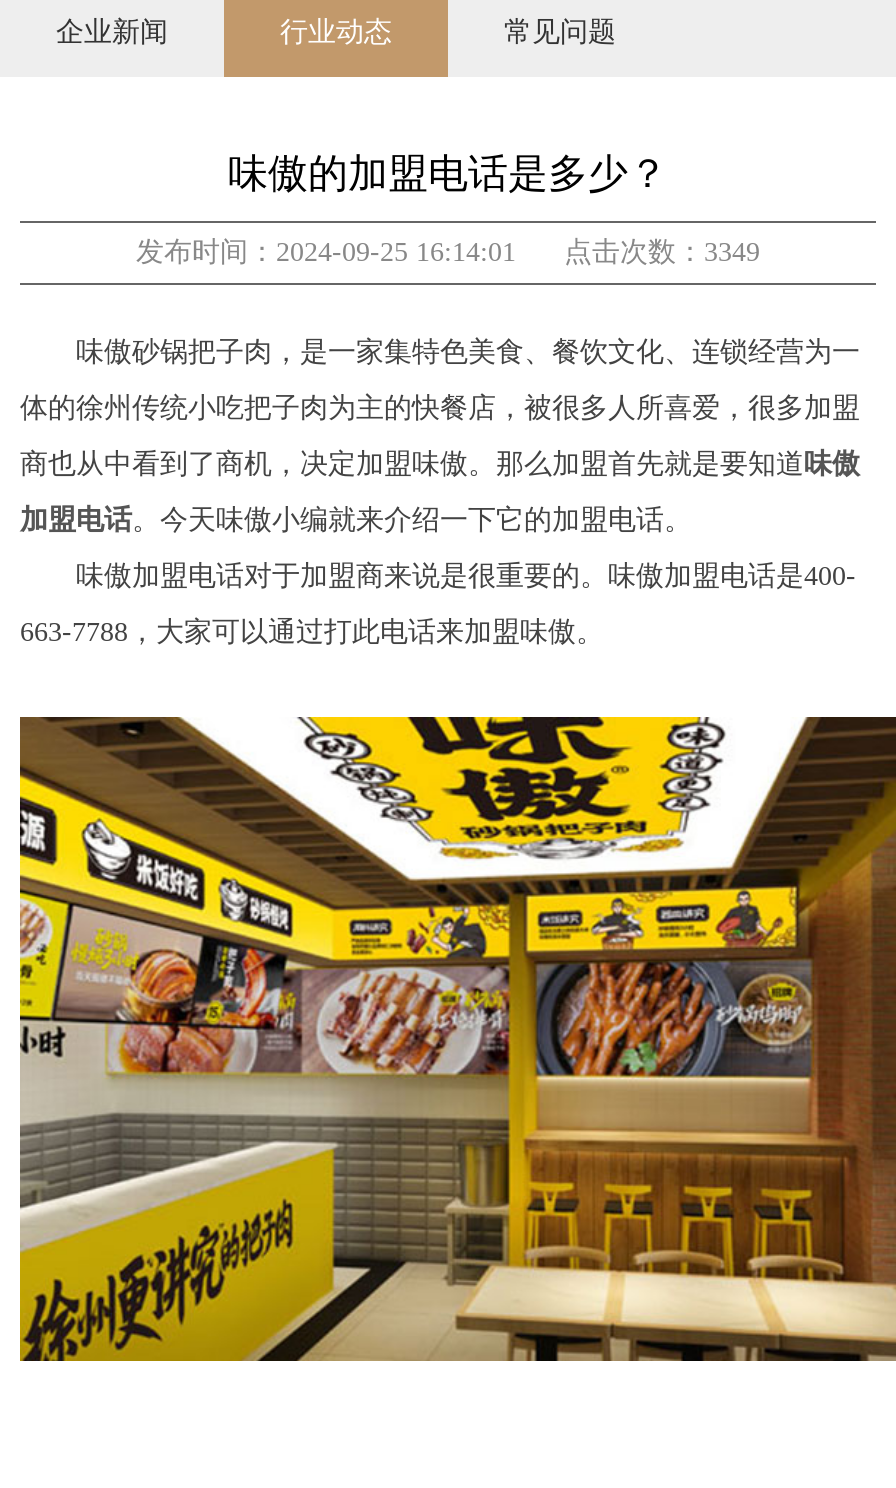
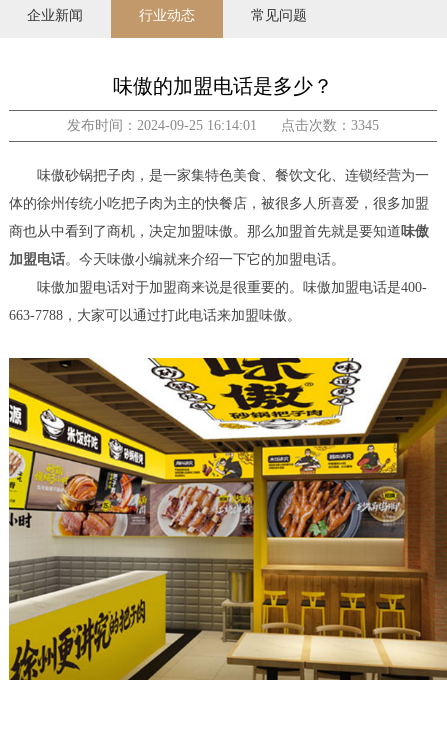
- 发布时间：2024-09-25 16:14:01 点击次数：3349
+ 发布时间：2024-09-25 16:14:01 点击次数：3345
